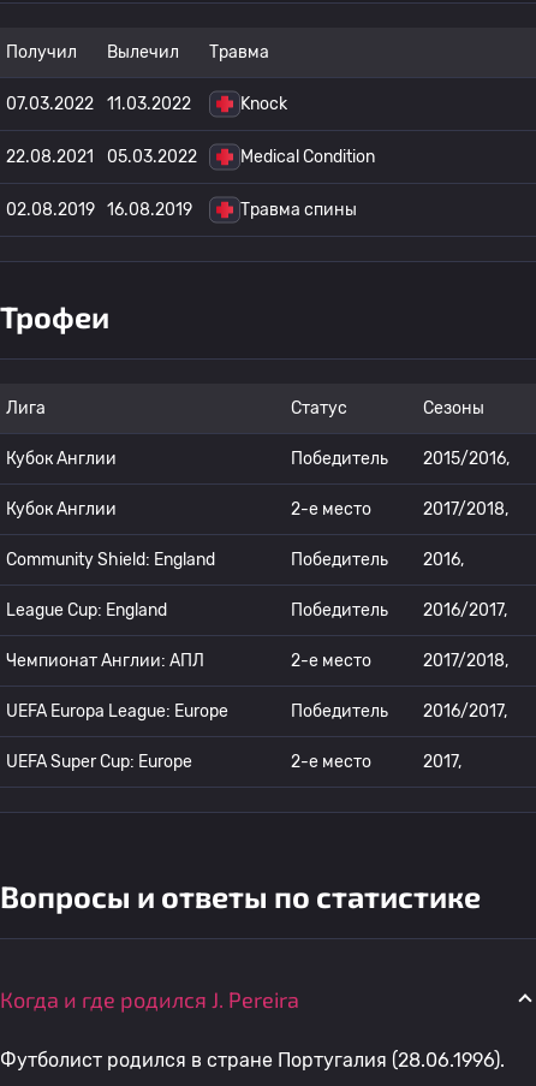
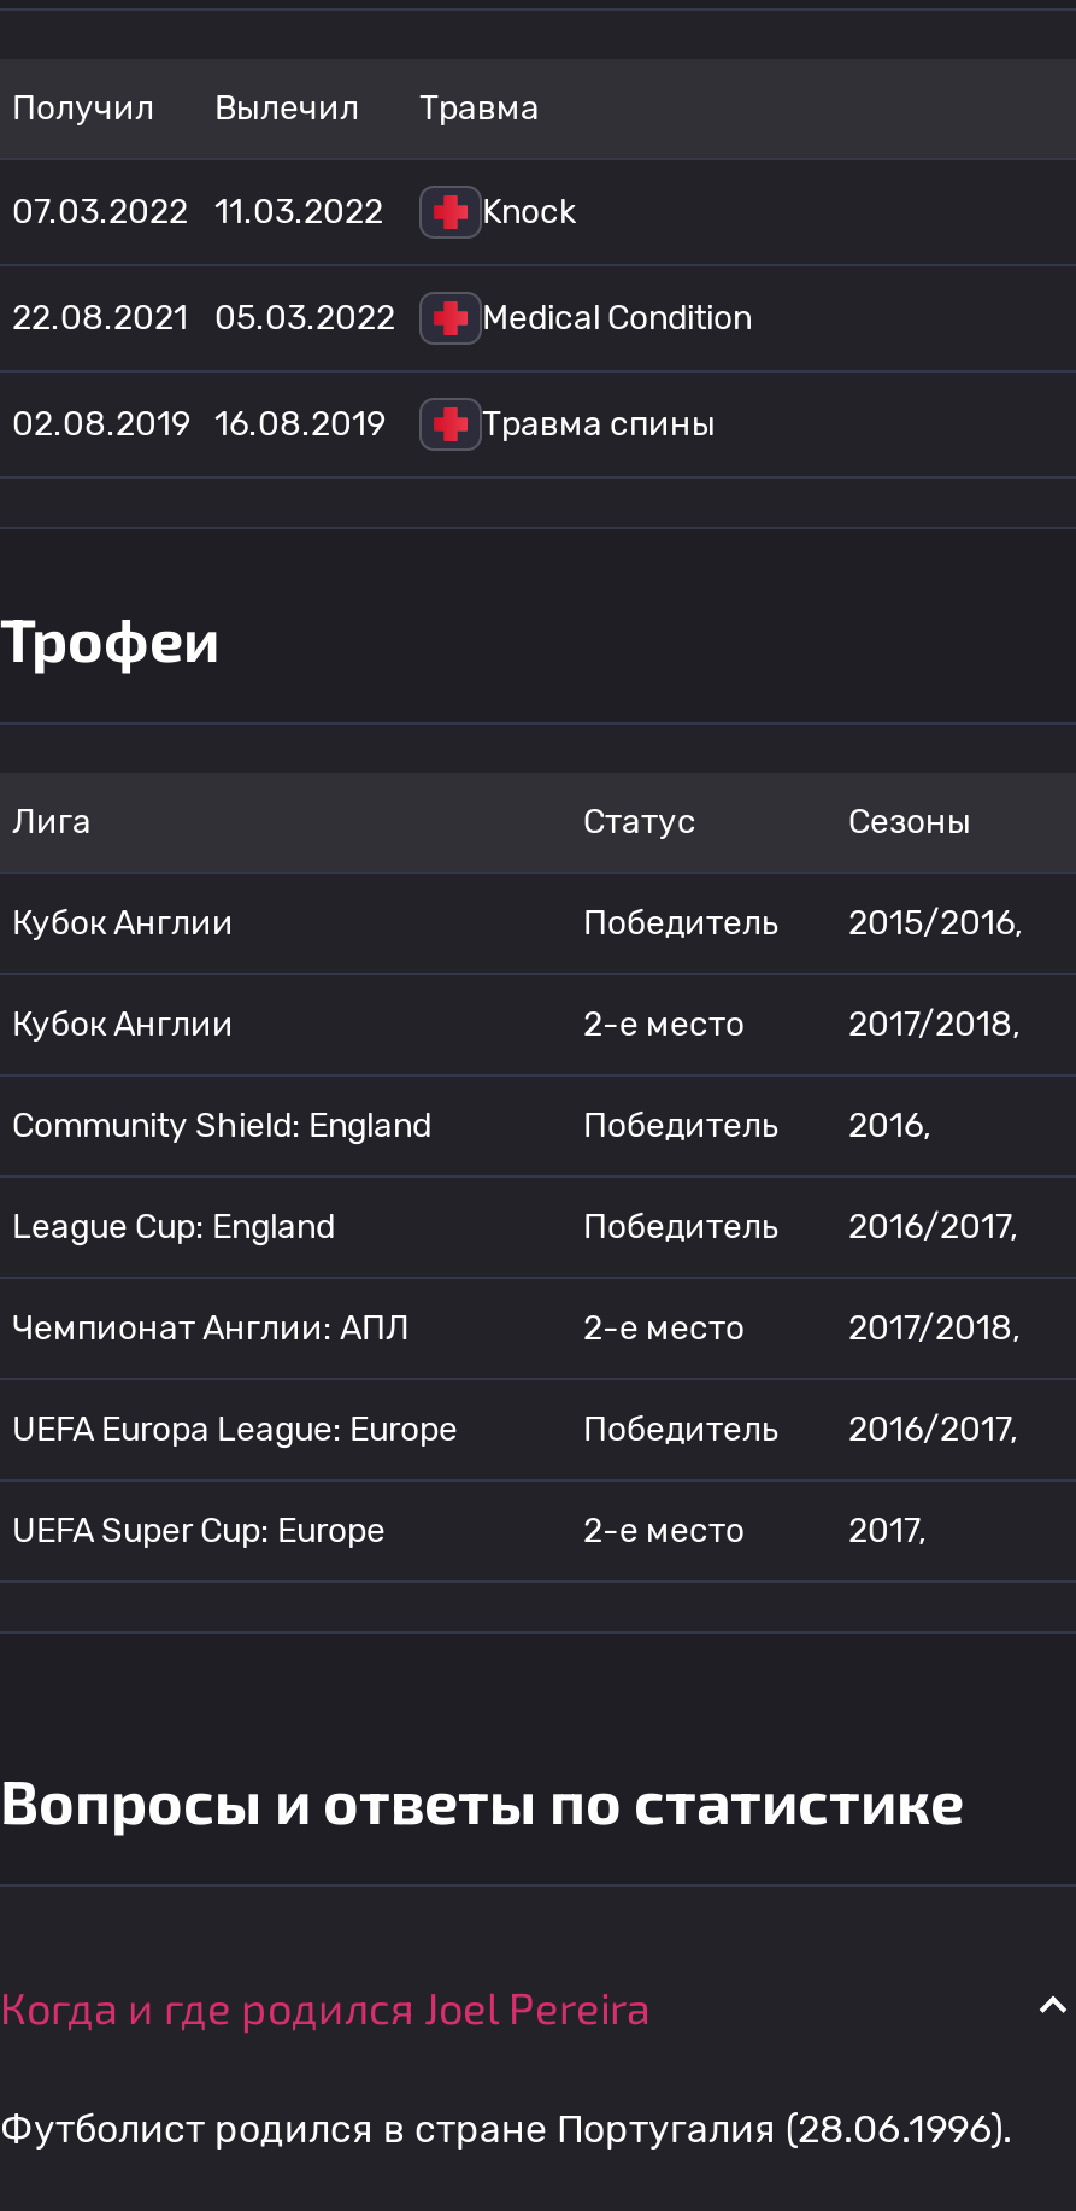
- Когда и где родился J. Pereira
+ Когда и где родился Joel Pereira
